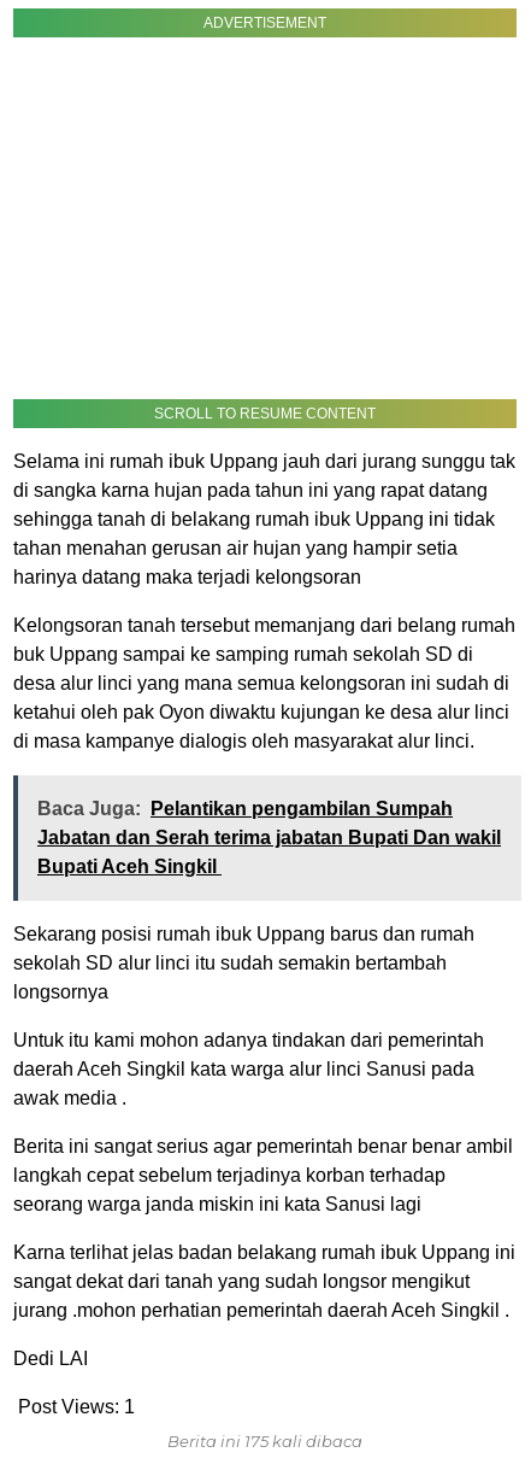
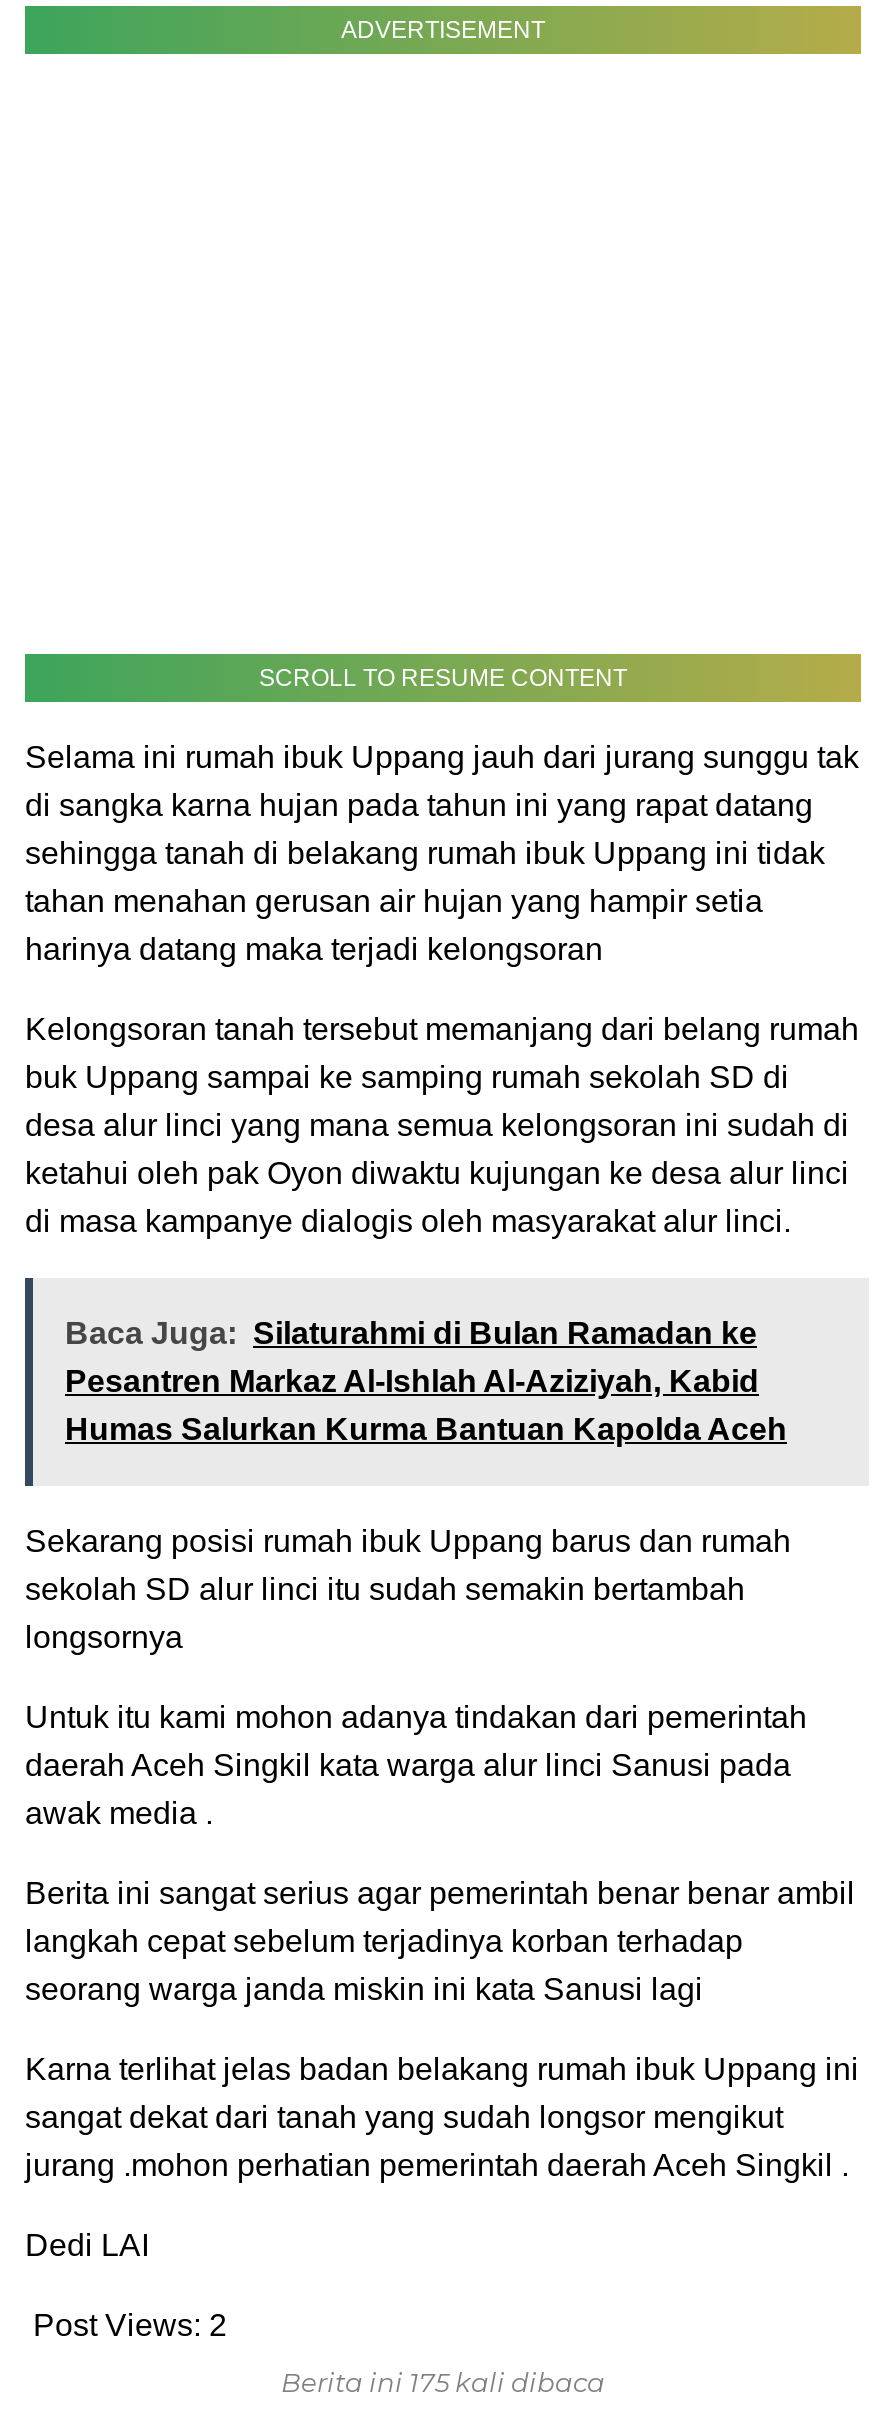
- Baca Juga: Pelantikan pengambilan Sumpah
- Jabatan dan Serah terima jabatan Bupati Dan wakil
- Bupati Aceh Singkil
+ Baca Juga: Silaturahmi di Bulan Ramadan ke
+ Pesantren Markaz Al-Ishlah Al-Aziziyah, Kabid
+ Humas Salurkan Kurma Bantuan Kapolda Aceh

- Post Views: 1
+ Post Views: 2
